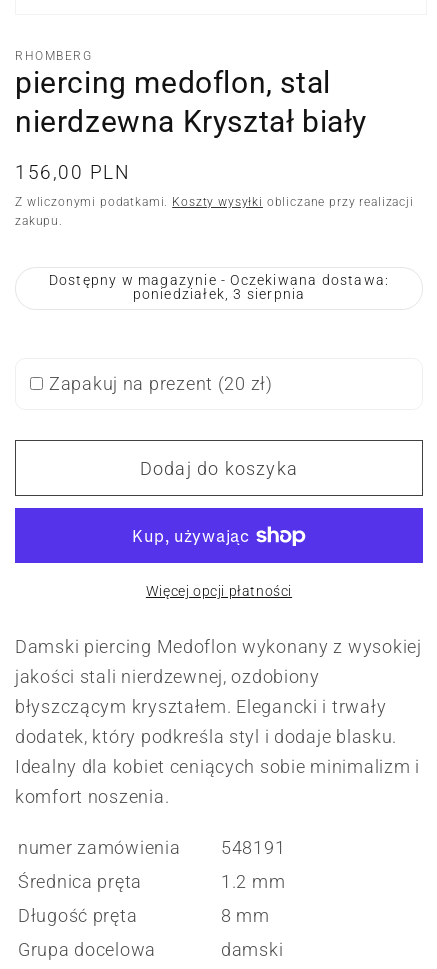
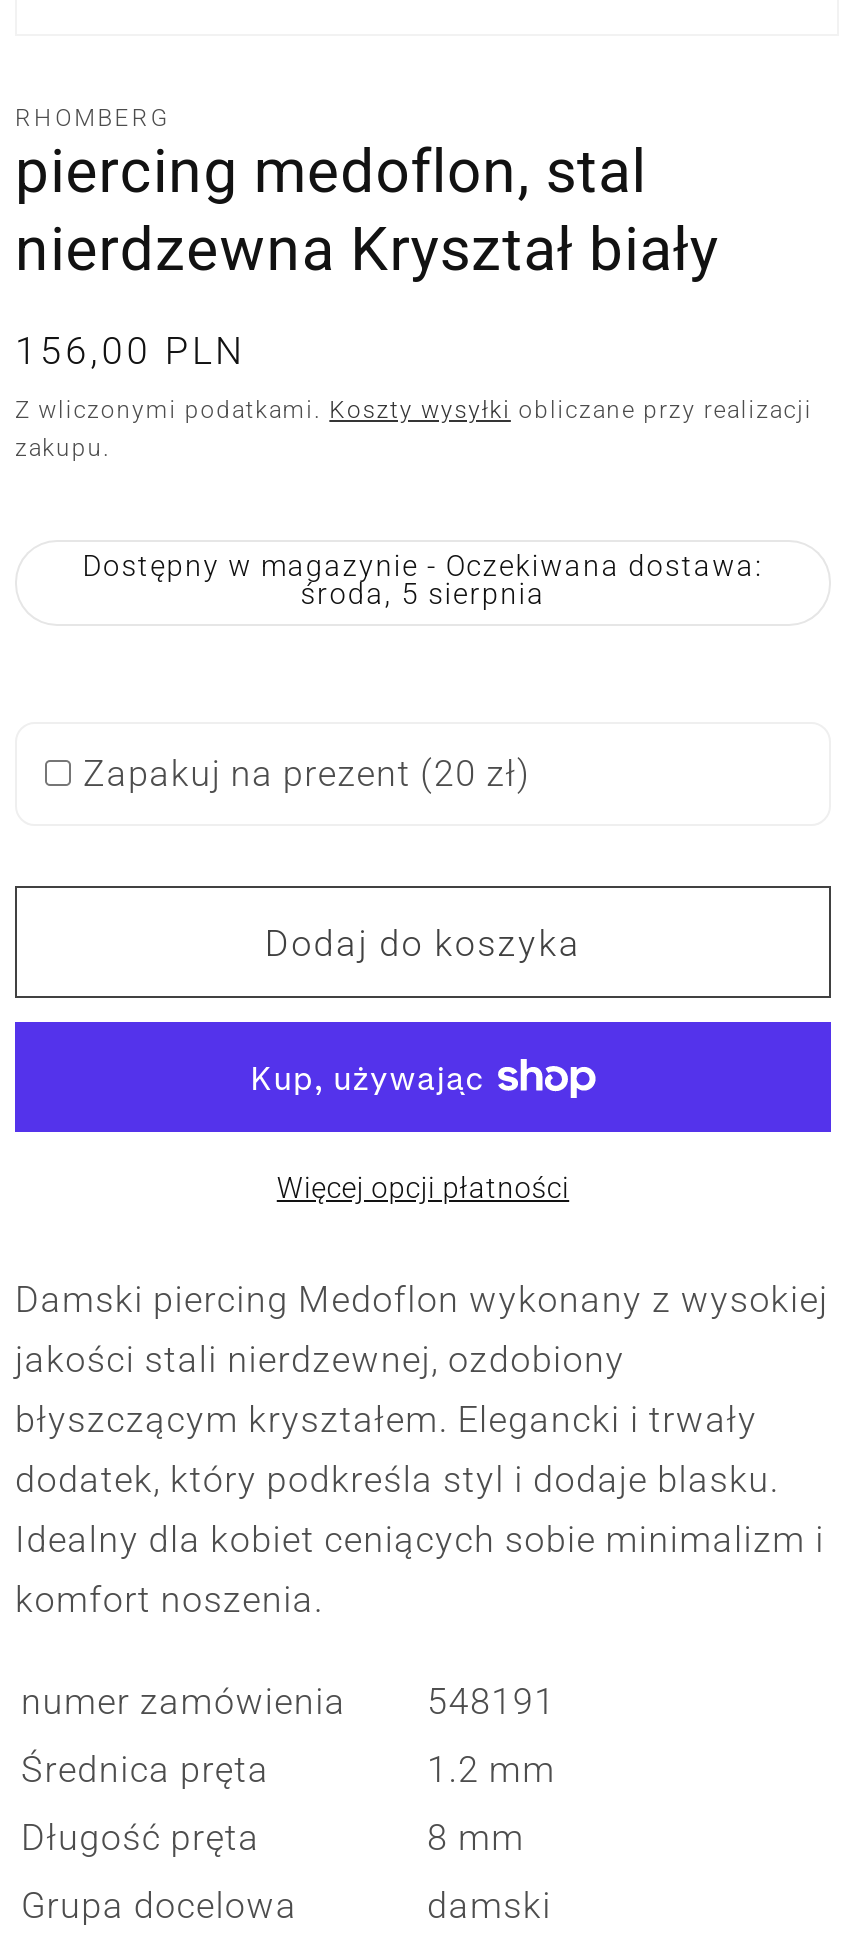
- poniedziałek, 3 sierpnia
+ środa, 5 sierpnia
